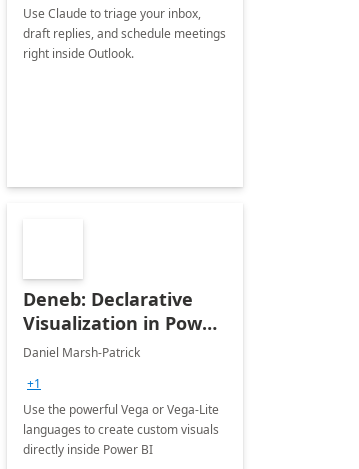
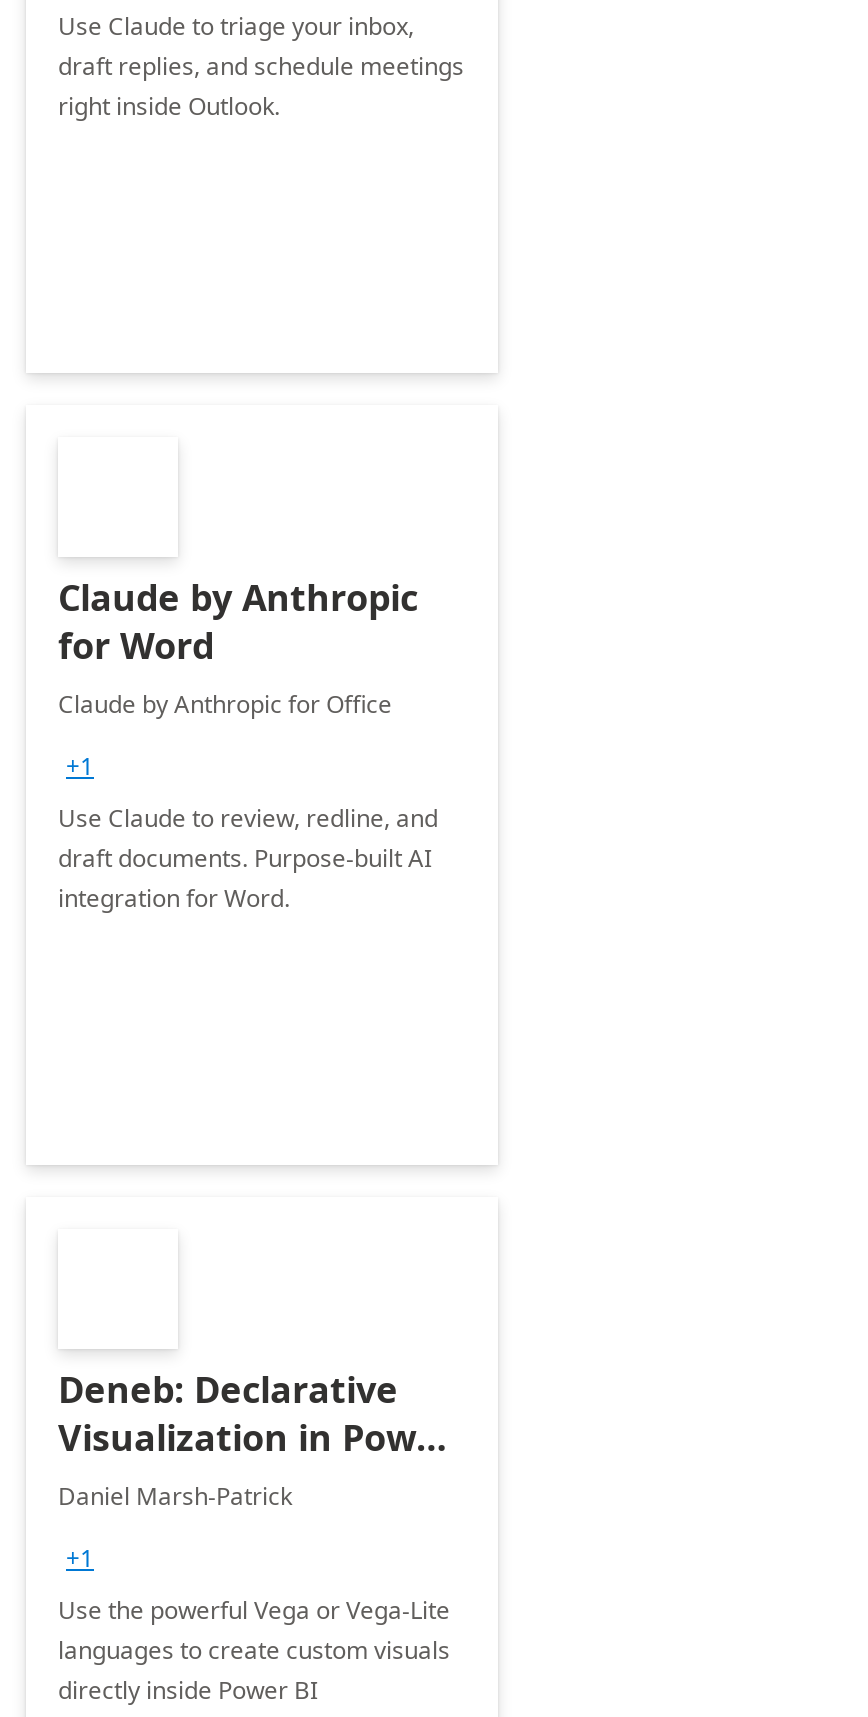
+ Claude by Anthropic
+ for Word
+ Claude by Anthropic for Office
+ +1
+ Use Claude to review, redline, and
+ draft documents. Purpose-built AI
+ integration for Word.
